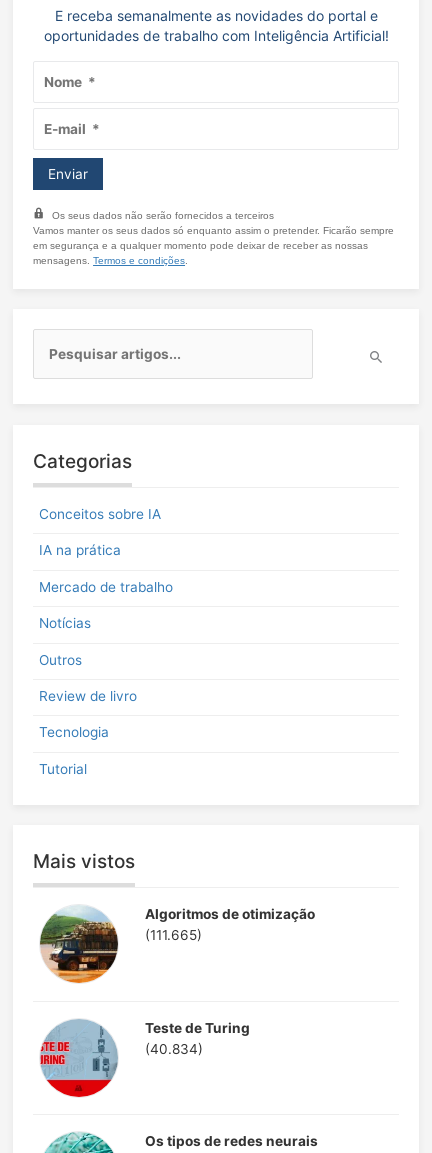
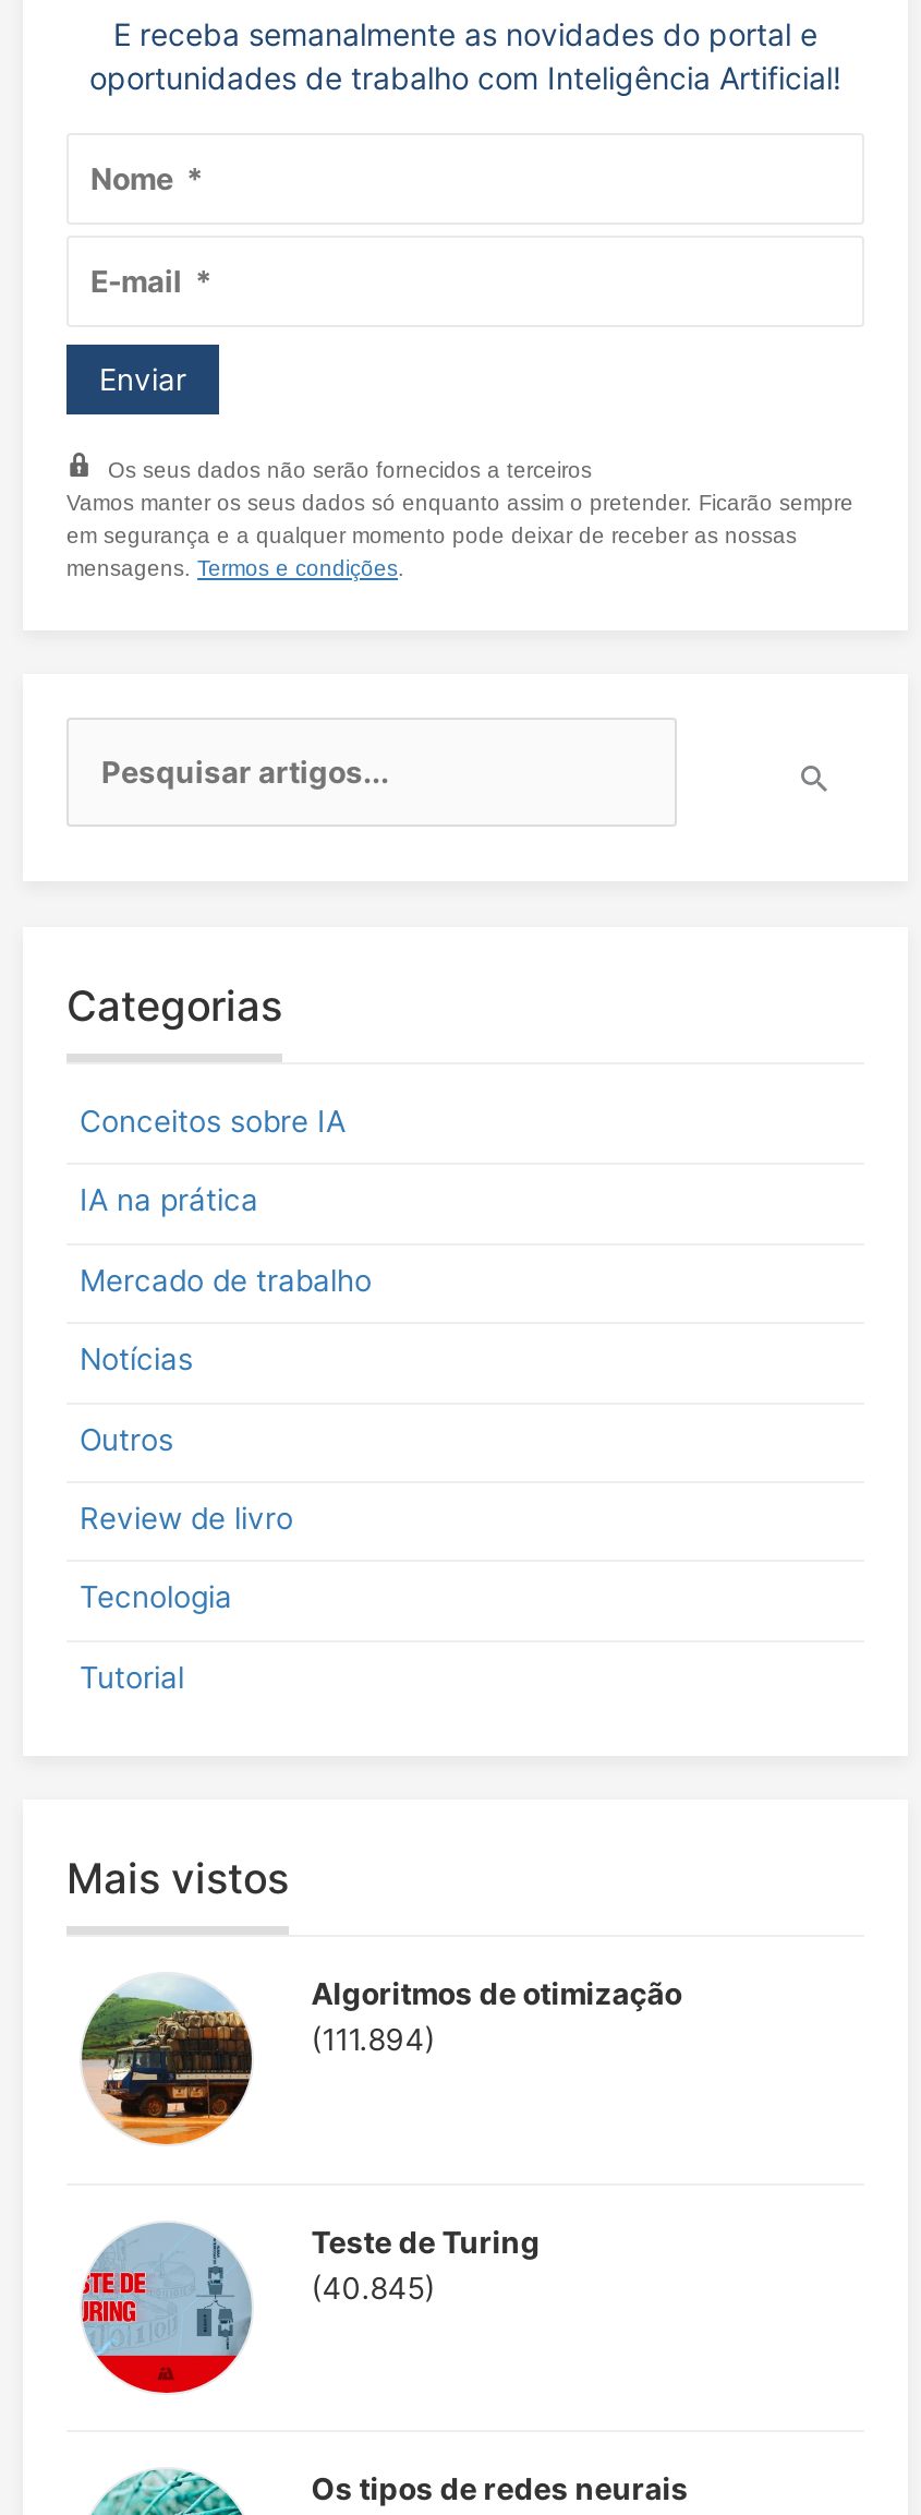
- (111.665)
+ (111.894)

- (40.834)
+ (40.845)
